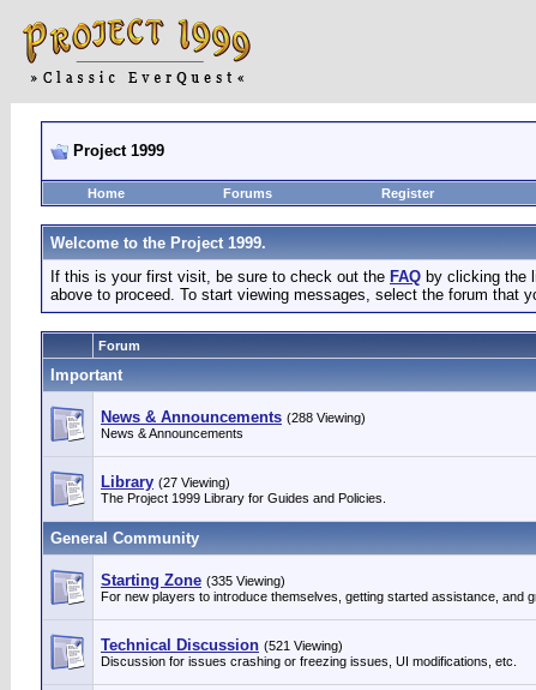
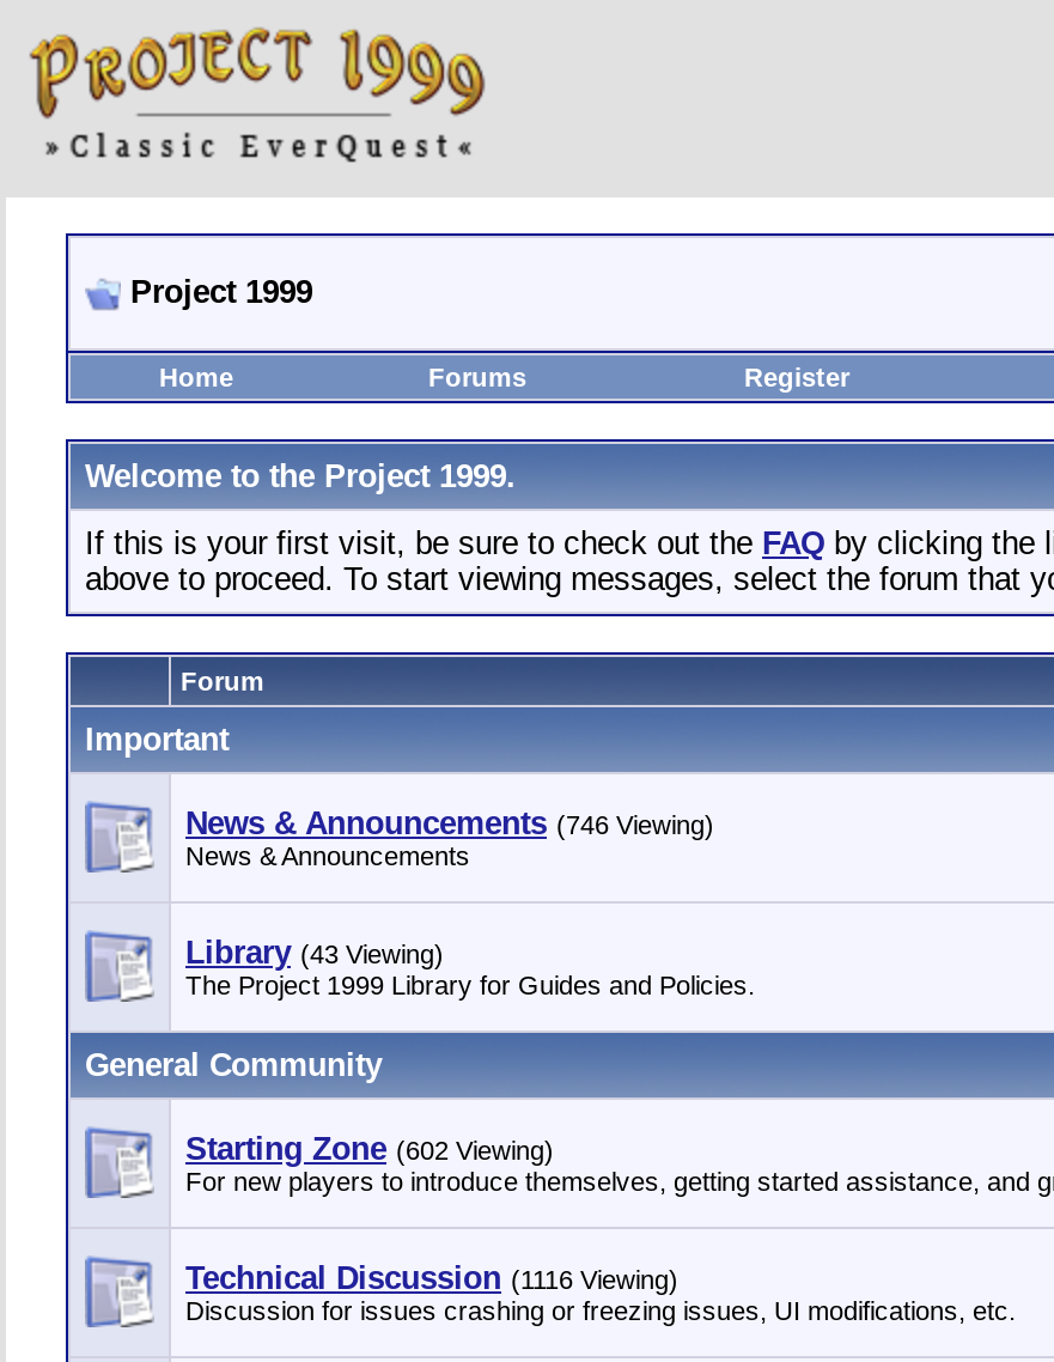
- News & Announcements (288 Viewing)
+ News & Announcements (746 Viewing)

- Library (27 Viewing)
+ Library (43 Viewing)

- Starting Zone (335 Viewing)
+ Starting Zone (602 Viewing)

- Technical Discussion (521 Viewing)
+ Technical Discussion (1116 Viewing)
